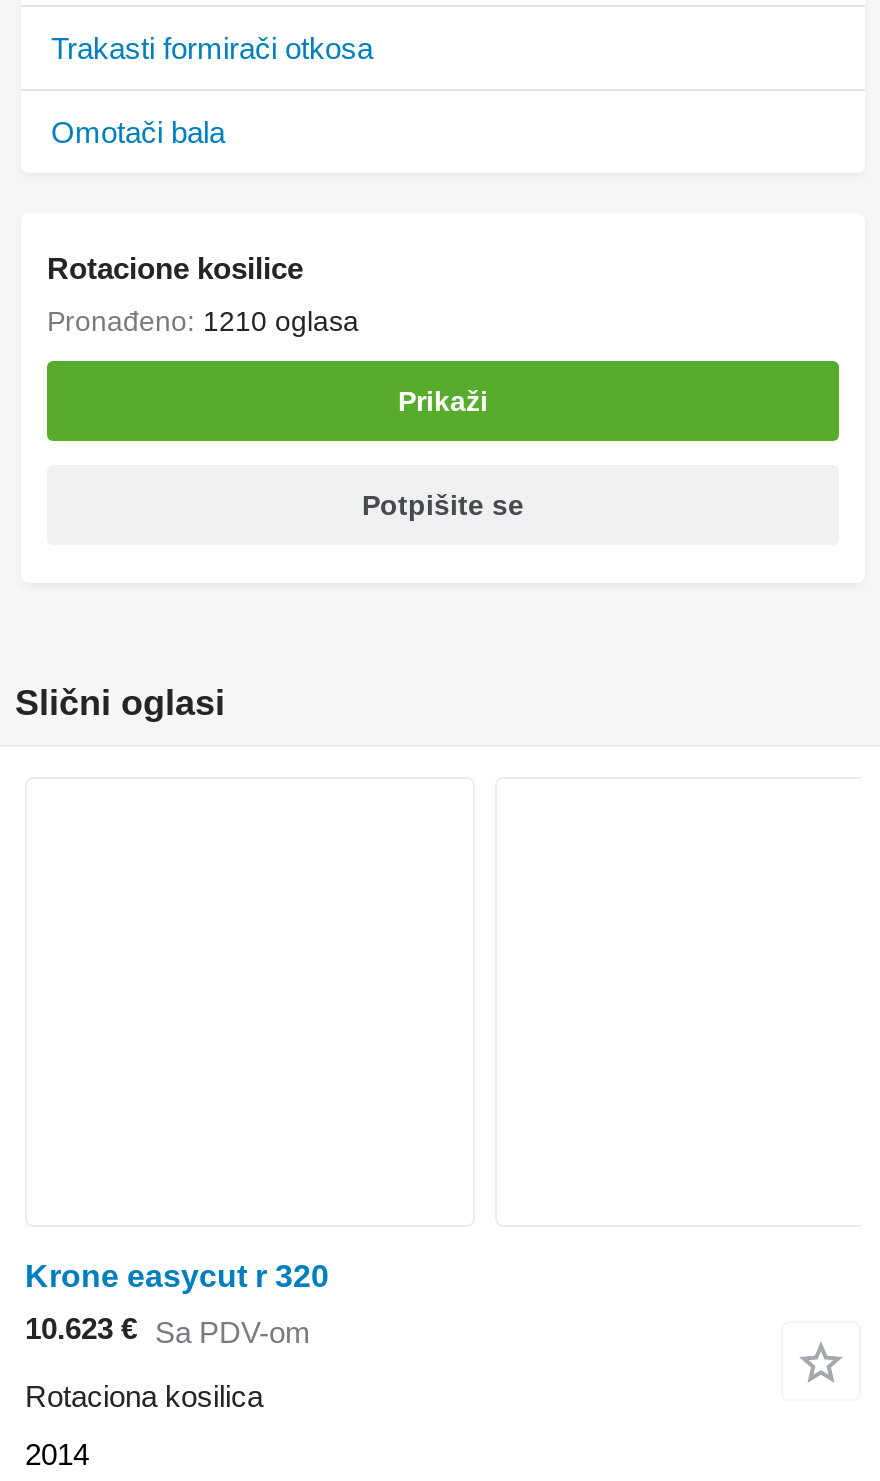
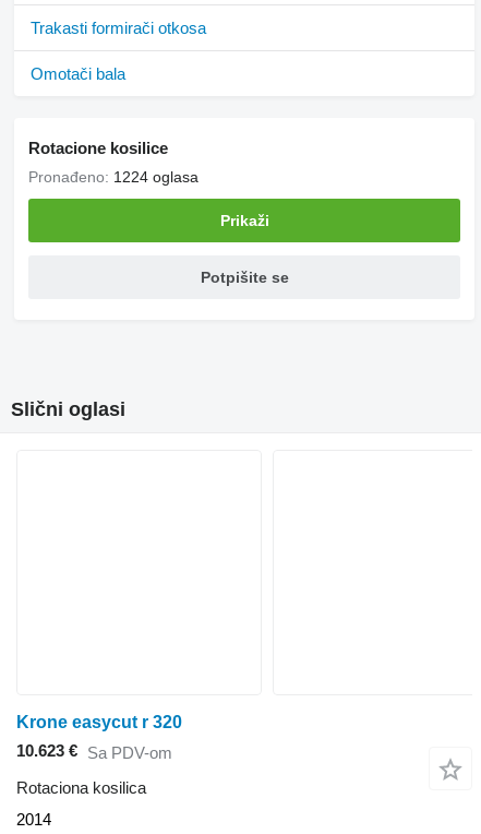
- Pronađeno: 1210 oglasa
+ Pronađeno: 1224 oglasa
